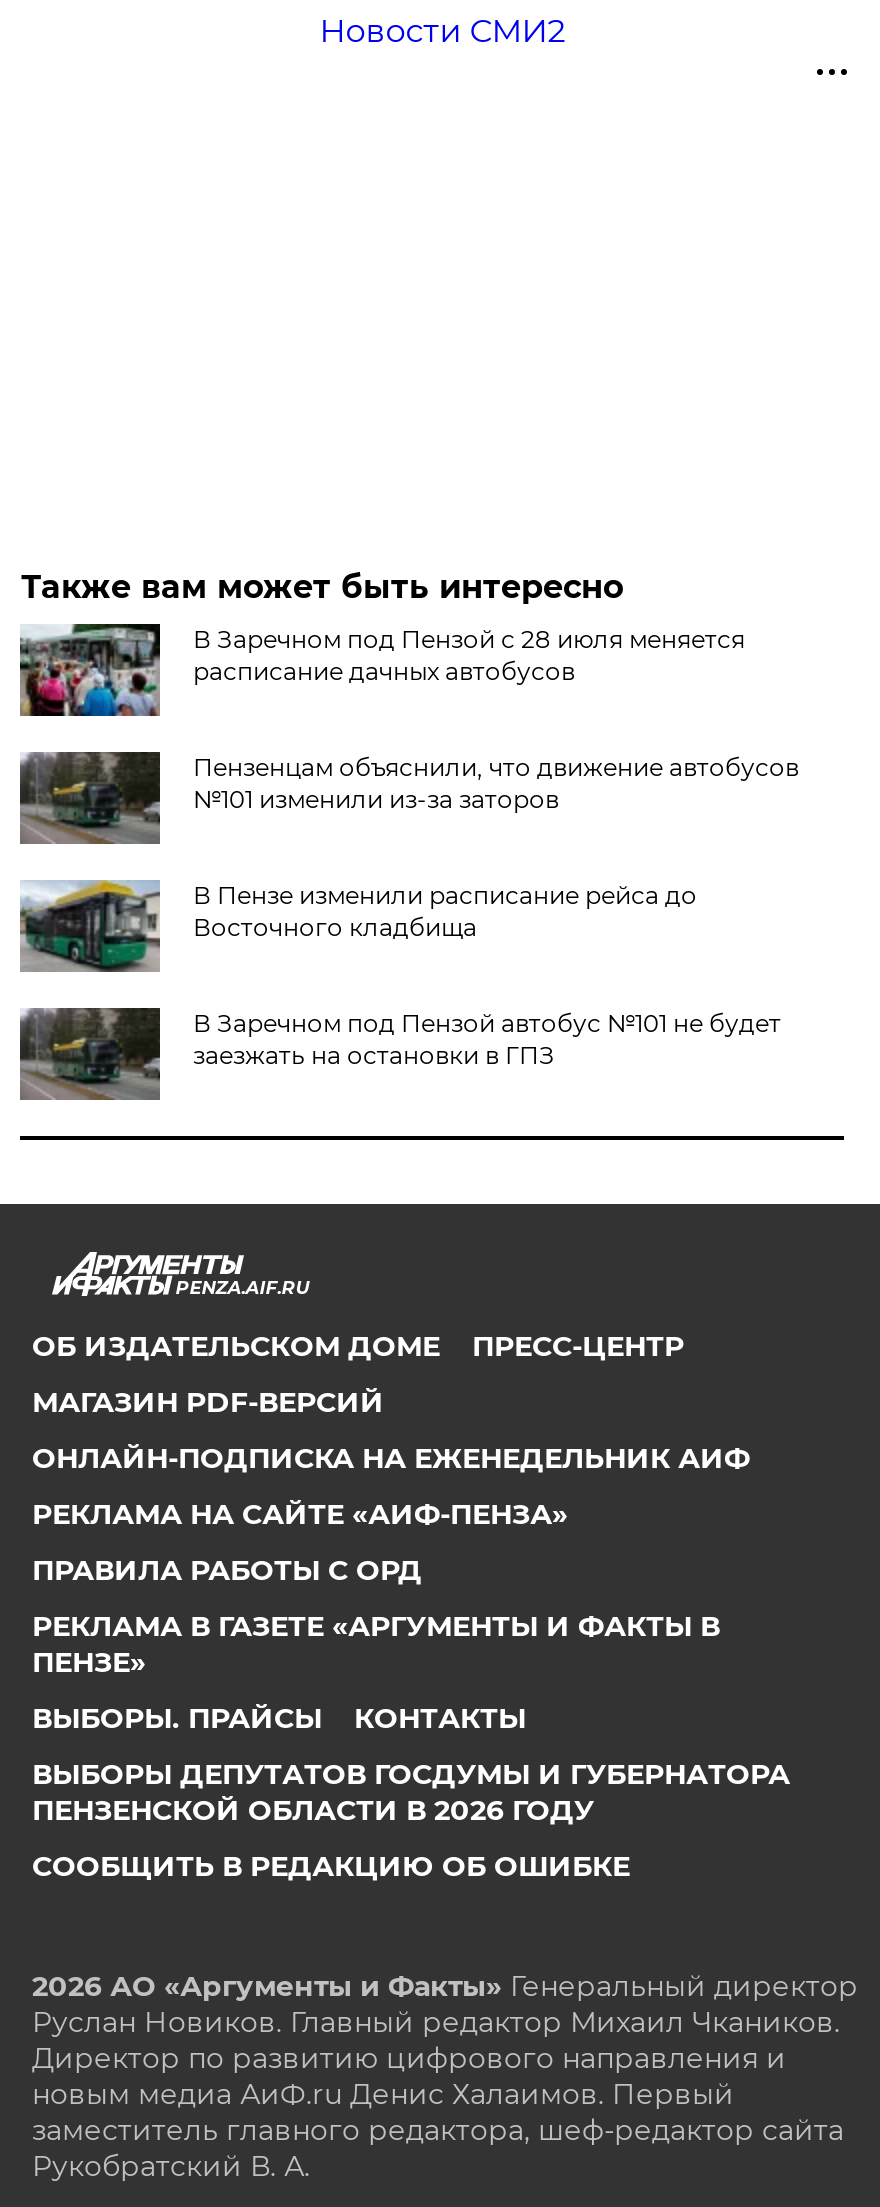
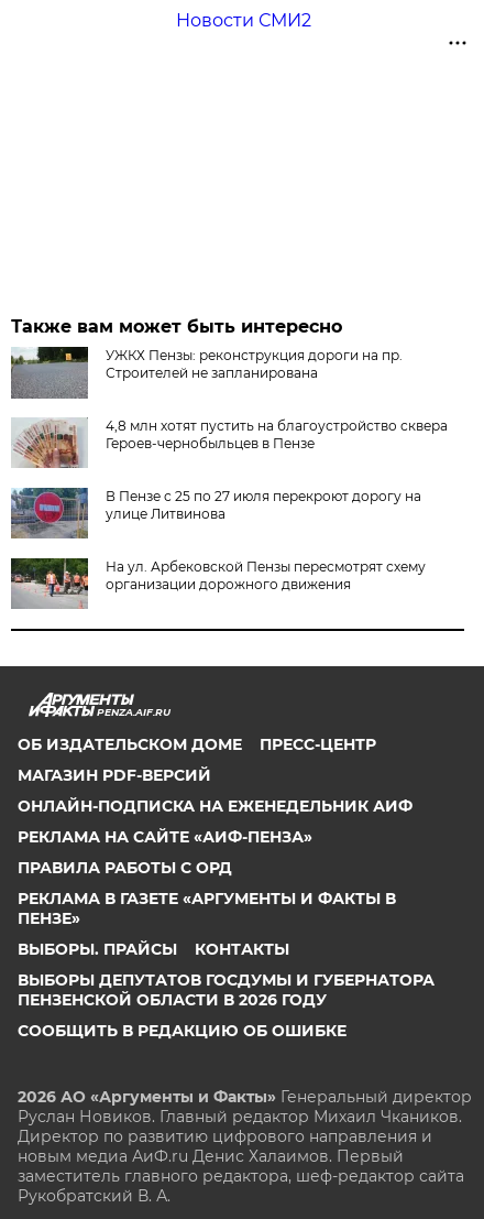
- [image]
- В Заречном под Пензой с 28 июля меняется
- расписание дачных автобусов
+ [image]
+ УЖКХ Пензы: реконструкция дороги на пр.
+ Строителей не запланирована

- [image]
- Пензенцам объяснили, что движение автобусов
- №101 изменили из-за заторов
+ [image]
+ 4,8 млн хотят пустить на благоустройство сквера
+ Героев-чернобыльцев в Пензе

- [image]
- В Пензе изменили расписание рейса до
- Восточного кладбища
+ [image]
+ В Пензе с 25 по 27 июля перекроют дорогу на
+ улице Литвинова

- [image]
- В Заречном под Пензой автобус №101 не будет
- заезжать на остановки в ГПЗ
+ [image]
+ На ул. Арбековской Пензы пересмотрят схему
+ организации дорожного движения
